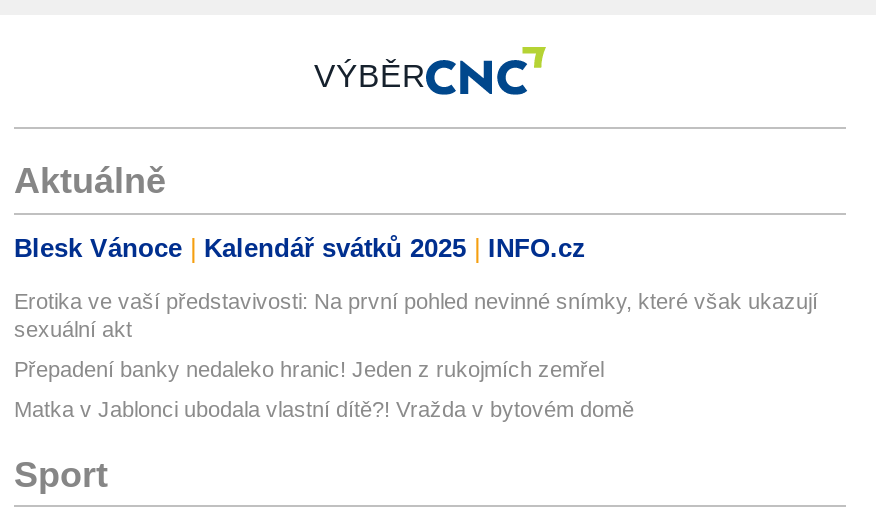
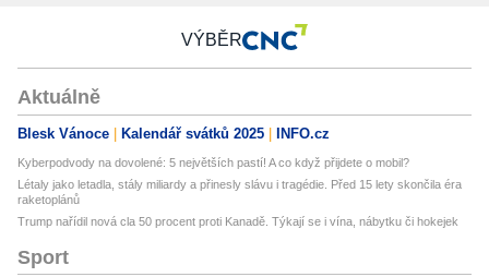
- Erotika ve vaší představivosti: Na první pohled nevinné snímky, které však ukazují
- sexuální akt
+ Kyberpodvody na dovolené: 5 největších pastí! A co když přijdete o mobil?

- Přepadení banky nedaleko hranic! Jeden z rukojmích zemřel
+ Létaly jako letadla, stály miliardy a přinesly slávu i tragédie. Před 15 lety skončila éra
+ raketoplánů

- Matka v Jablonci ubodala vlastní dítě?! Vražda v bytovém domě
+ Trump nařídil nová cla 50 procent proti Kanadě. Týkají se i vína, nábytku či hokejek
